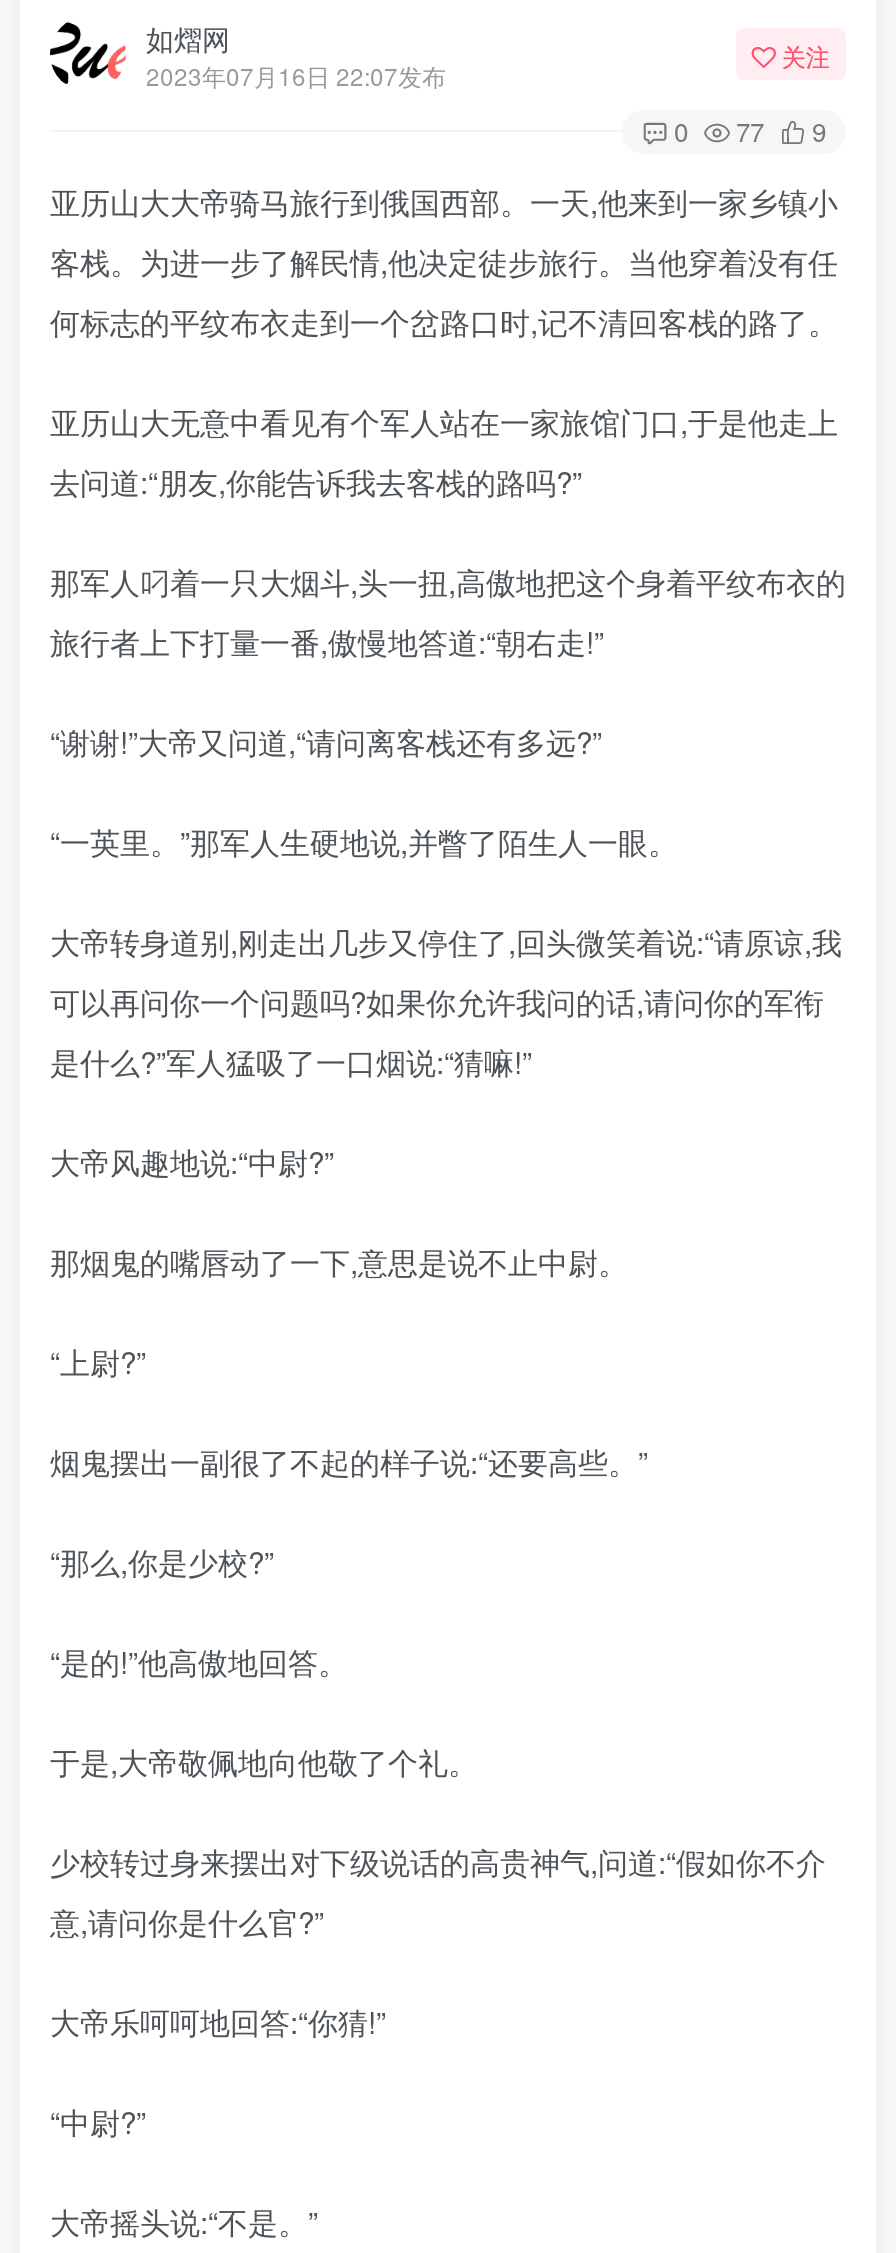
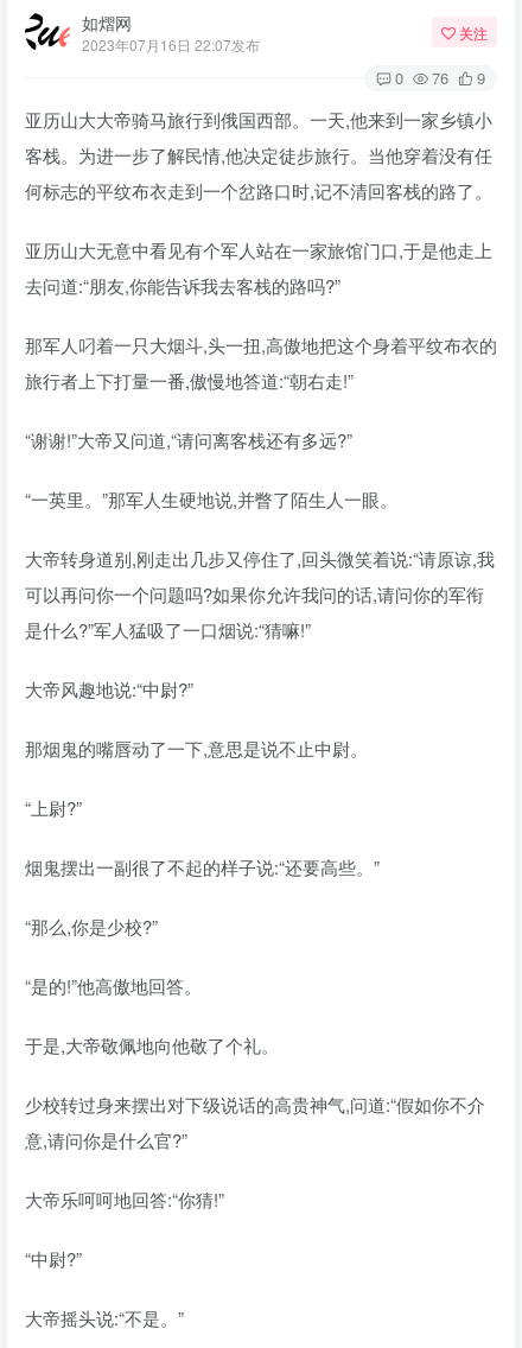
- 0 77 9
+ 0 76 9
